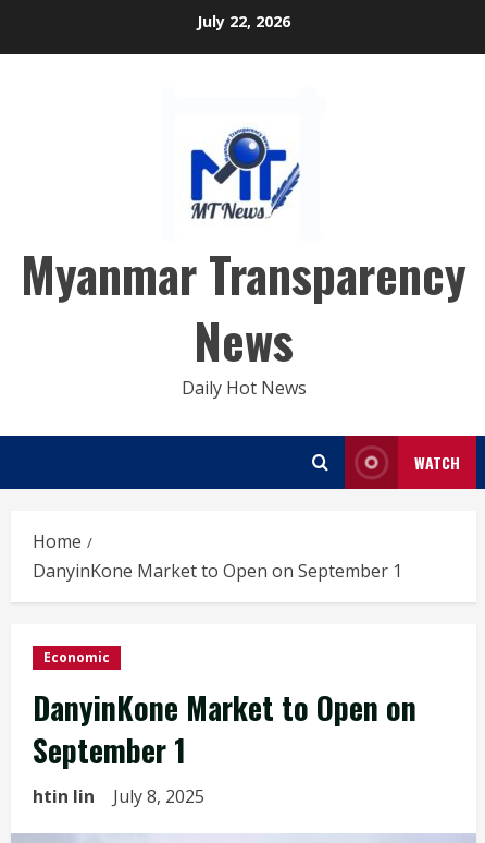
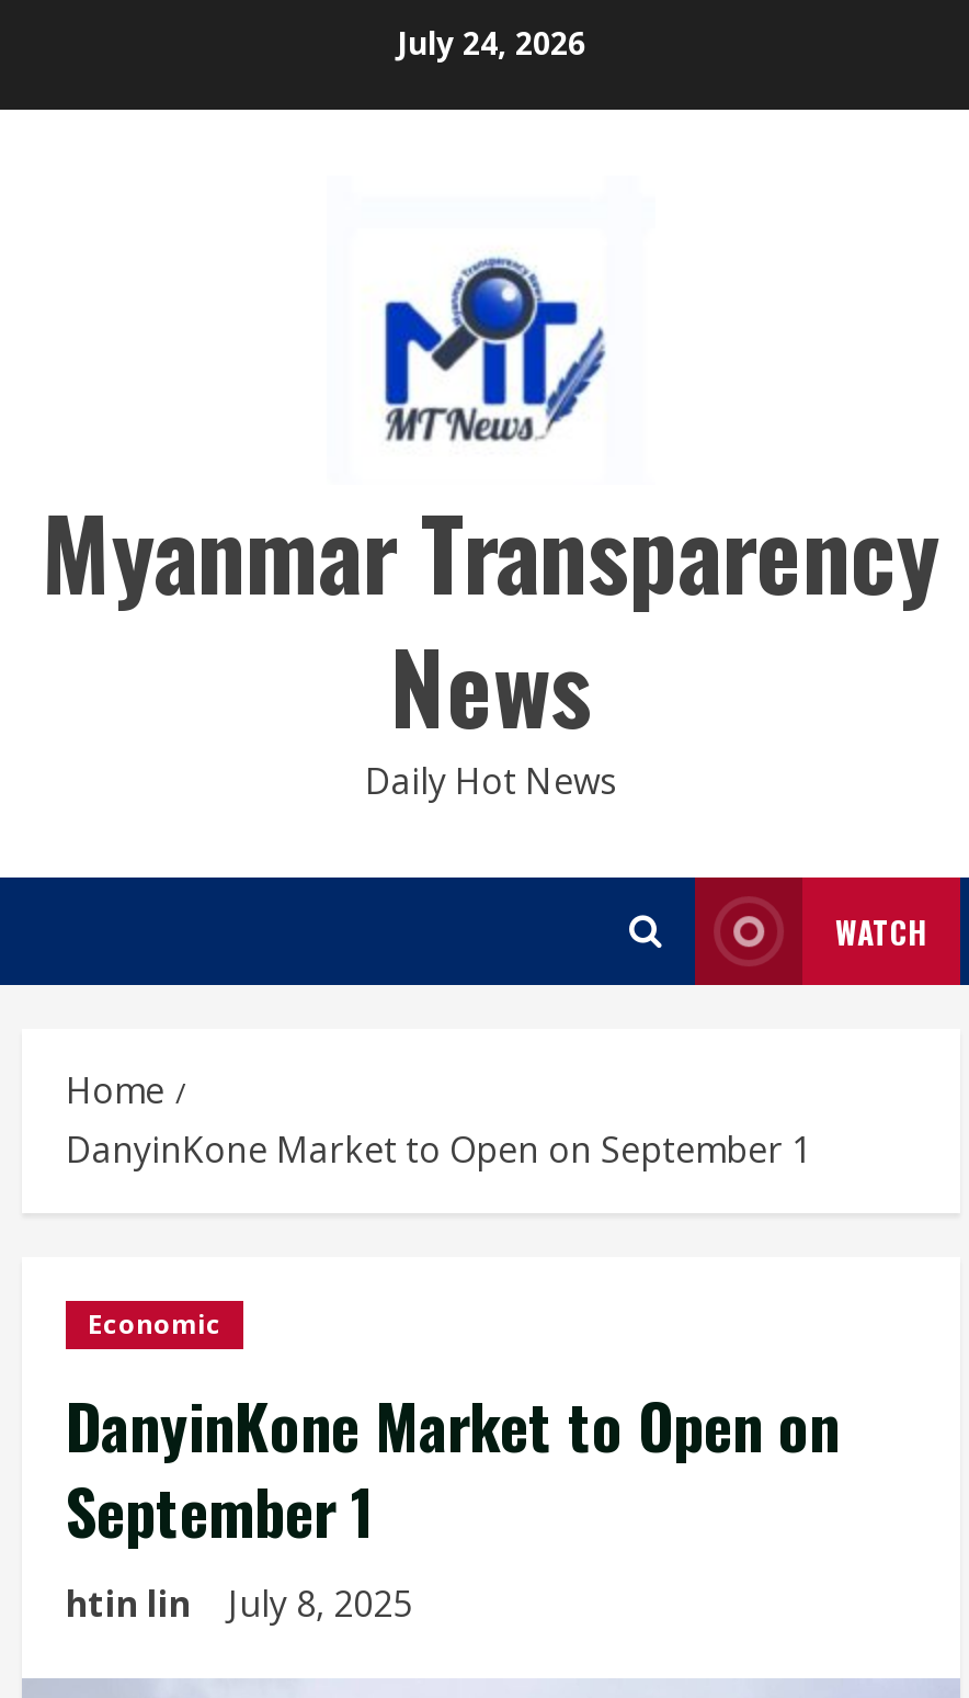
- July 22, 2026
+ July 24, 2026
